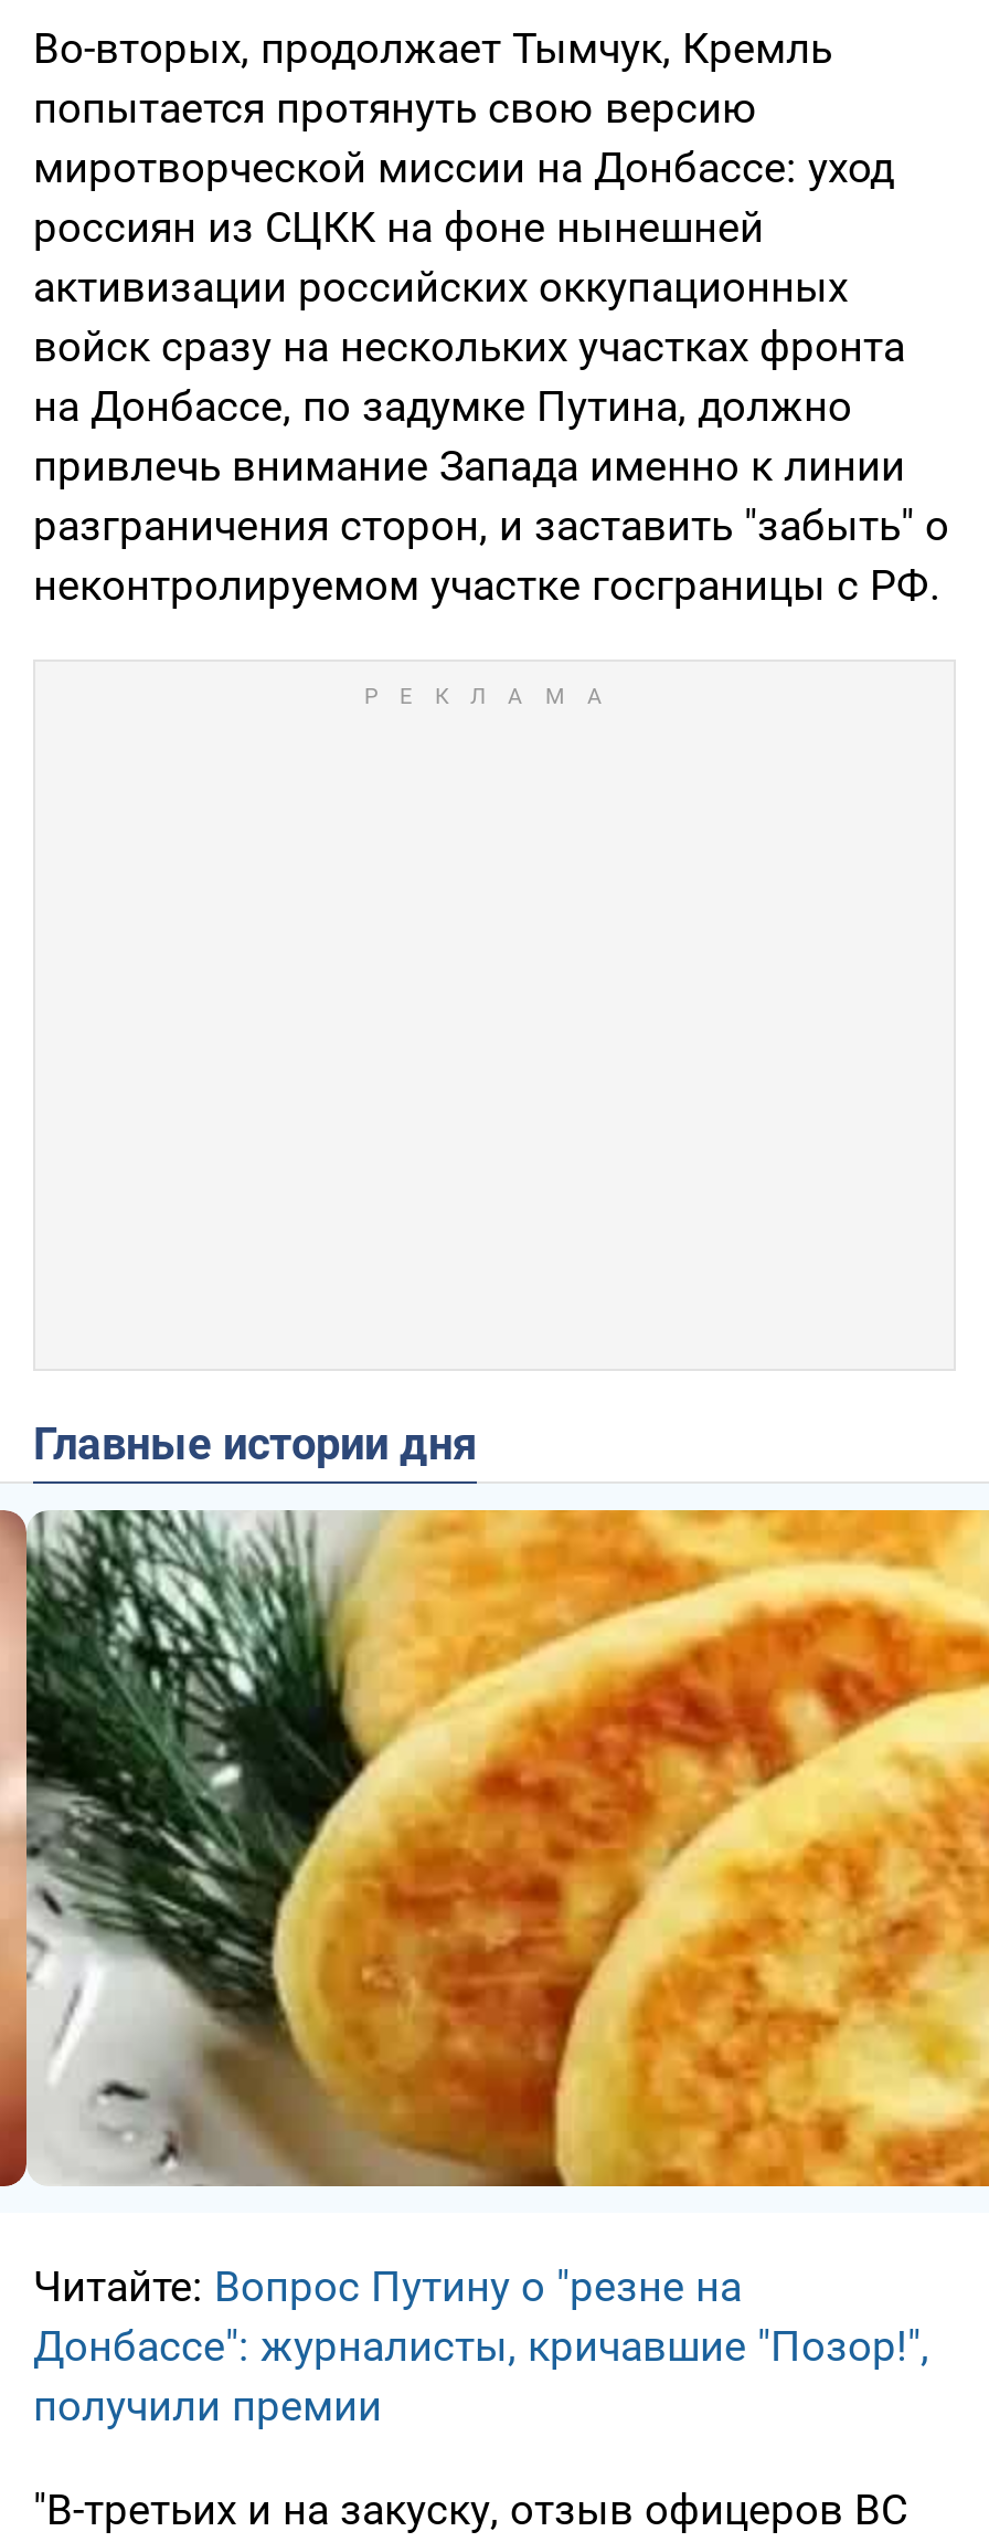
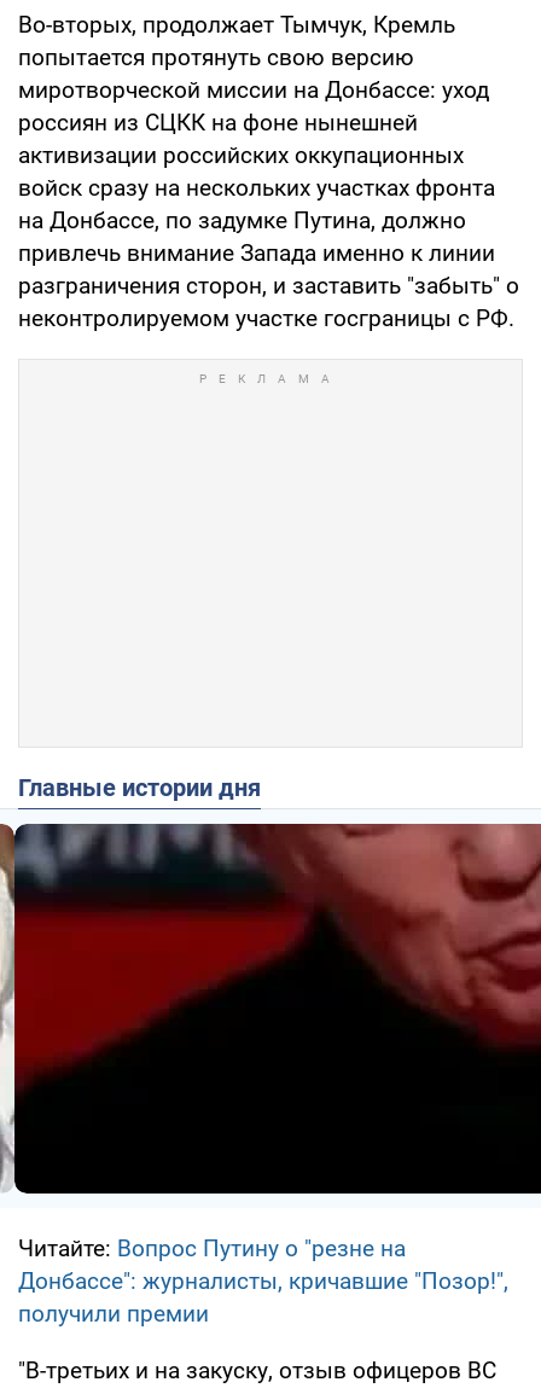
- [image]
+ [image]
